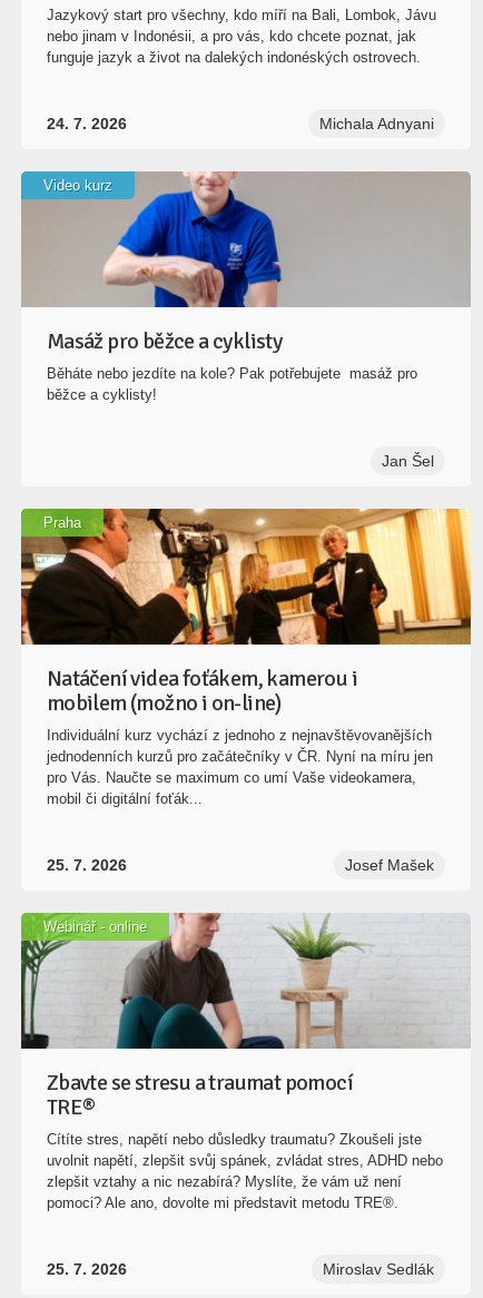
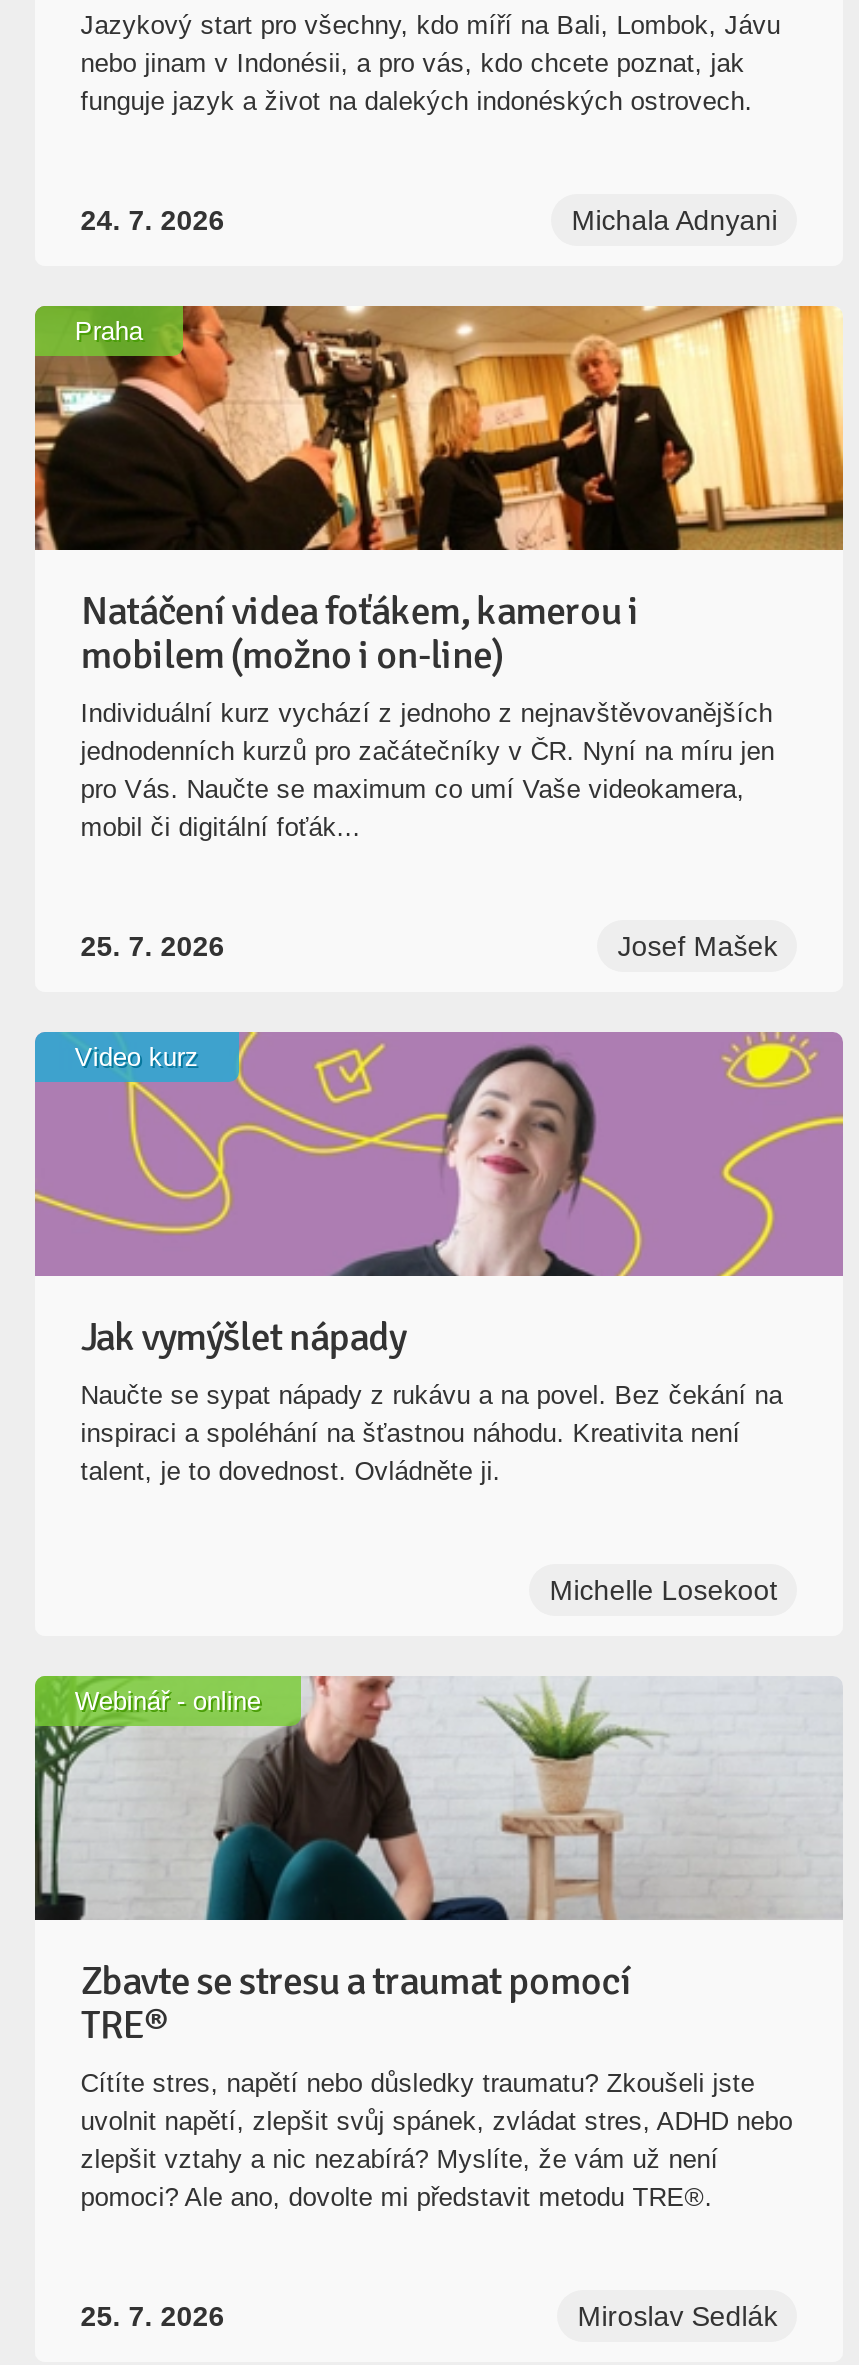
- [image]
- Masáž pro běžce a cyklisty
- Běháte nebo jezdíte na kole? Pak potřebujete masáž pro
- běžce a cyklisty!

moved down: Video kurz

- Jan Šel

moved up: [image] | Natáčení videa foťákem, kamerou i | mobilem (možno i on-line) | ... | Josef Mašek | Praha

+ [image]
+ Jak vymýšlet nápady
+ Naučte se sypat nápady z rukávu a na povel. Bez čekání na
+ inspiraci a spoléhání na šťastnou náhodu. Kreativita není
+ talent, je to dovednost. Ovládněte ji.

+ Michelle Losekoot
